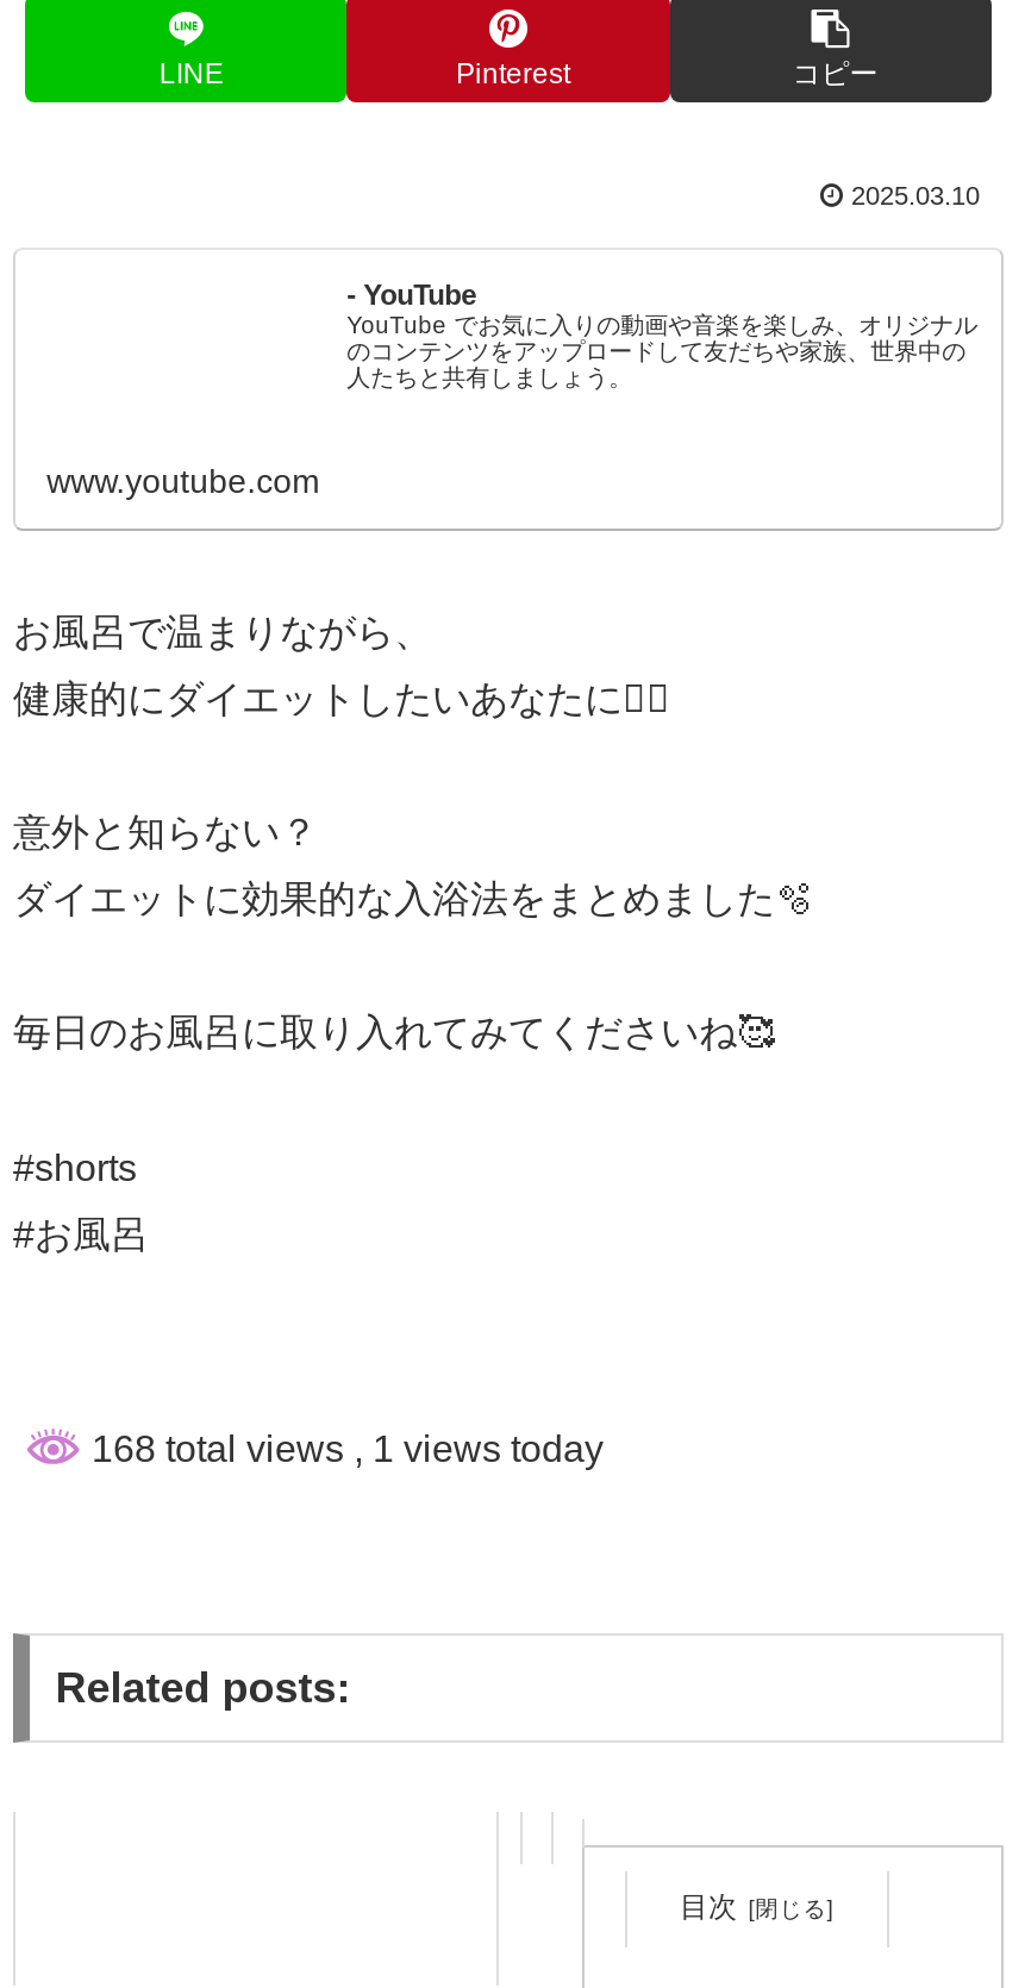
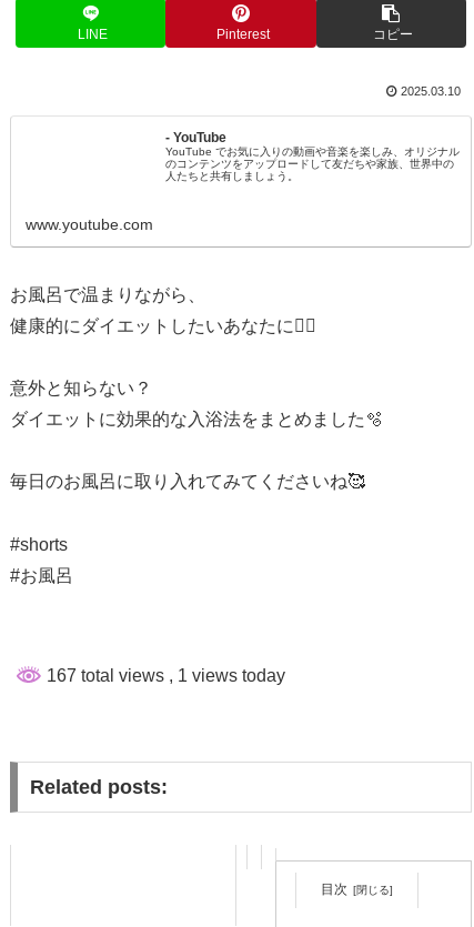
- 168 total views, 1 views today
+ 167 total views, 1 views today
